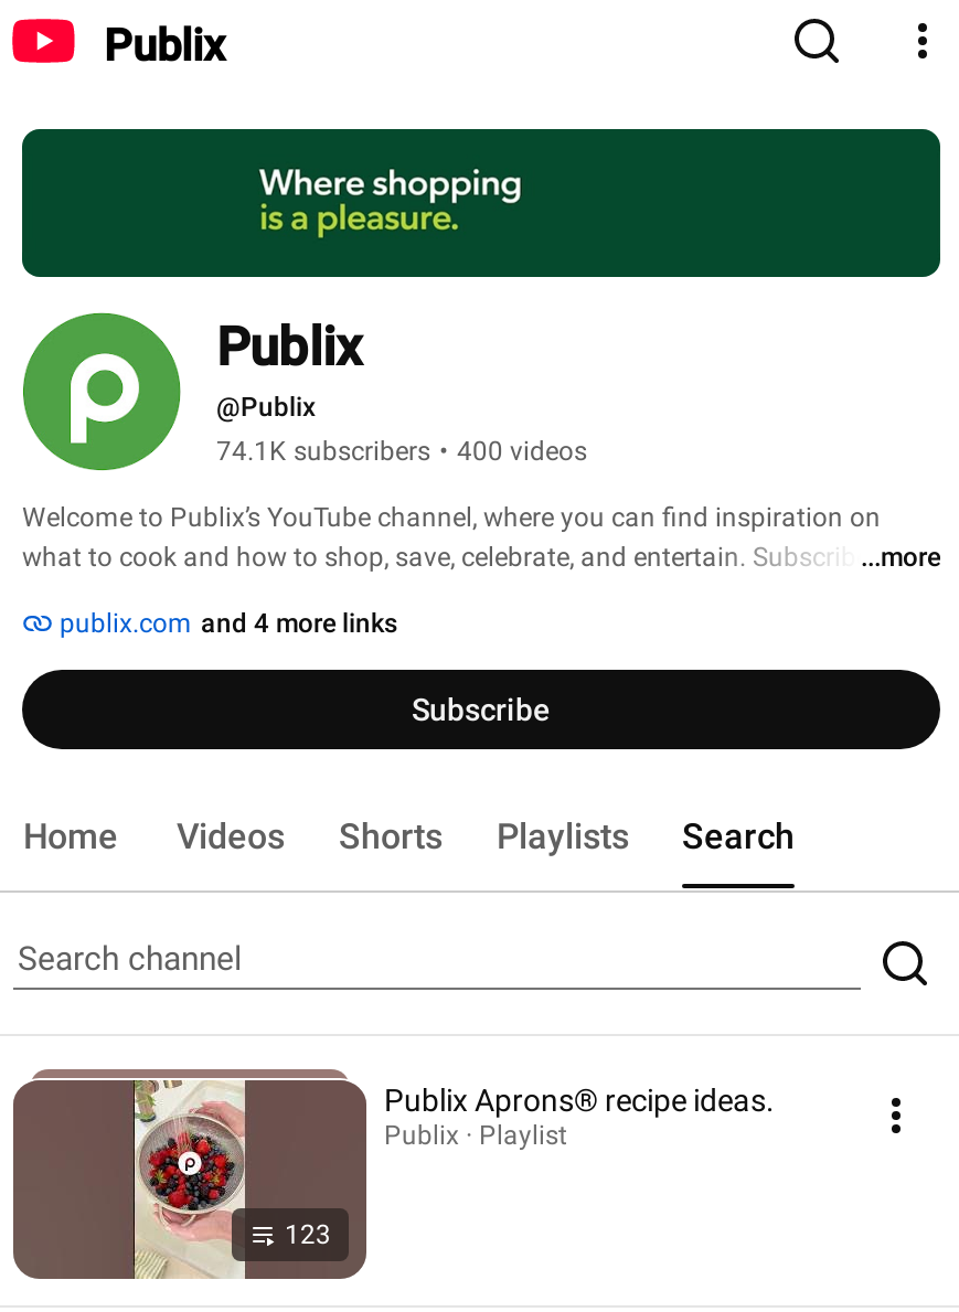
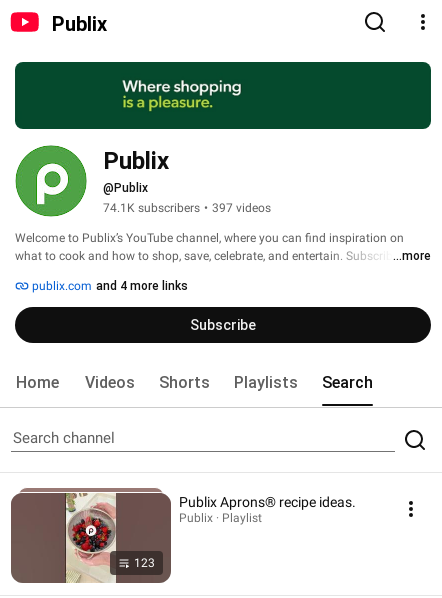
- 74.1K subscribers • 400 videos
+ 74.1K subscribers • 397 videos
